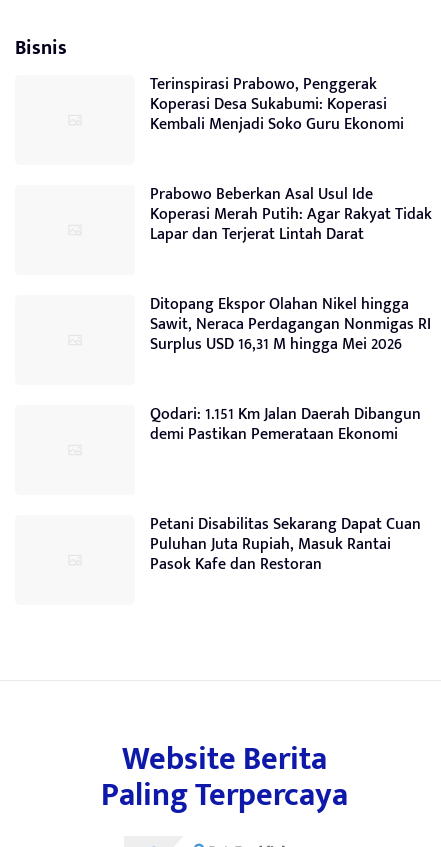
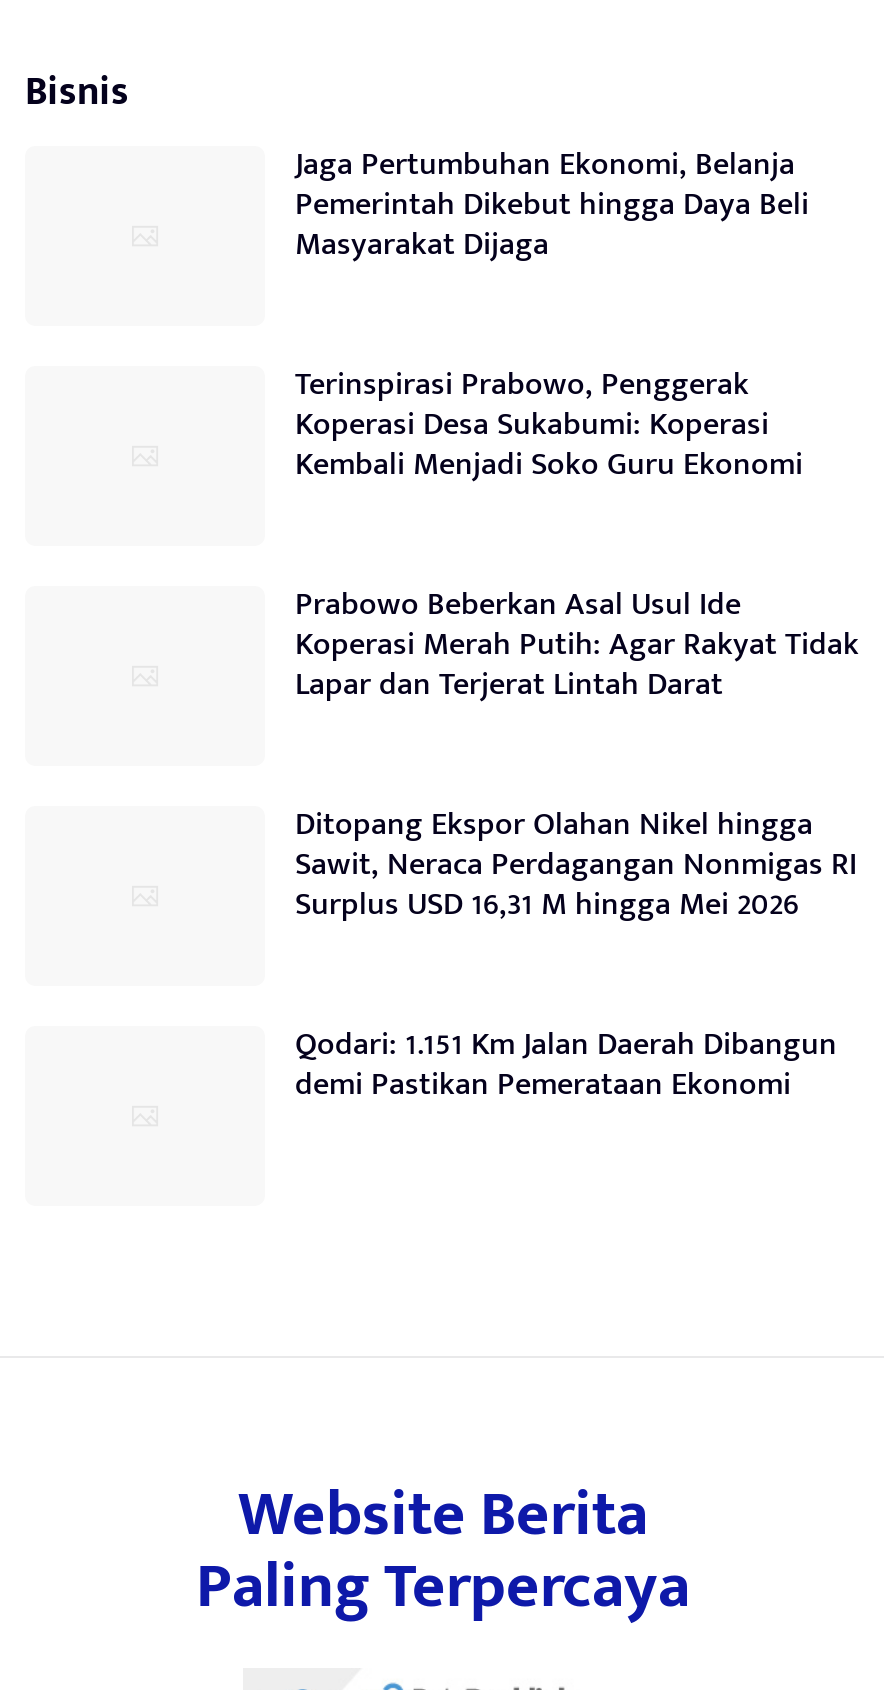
+ Jaga Pertumbuhan Ekonomi, Belanja
+ Pemerintah Dikebut hingga Daya Beli
+ Masyarakat Dijaga

moved down: Terinspirasi Prabowo, Penggerak | Koperasi Desa Sukabumi: Koperasi | Kembali Menjadi Soko Guru Ekonomi | ... | Qodari: 1.151 Km Jalan Daerah Dibangun | demi Pastikan Pemerataan Ekonomi

- Petani Disabilitas Sekarang Dapat Cuan
- Puluhan Juta Rupiah, Masuk Rantai
- Pasok Kafe dan Restoran
